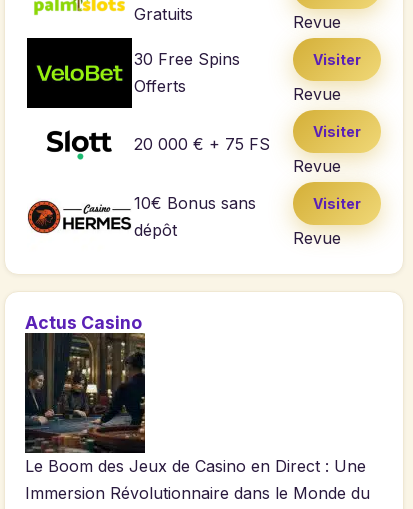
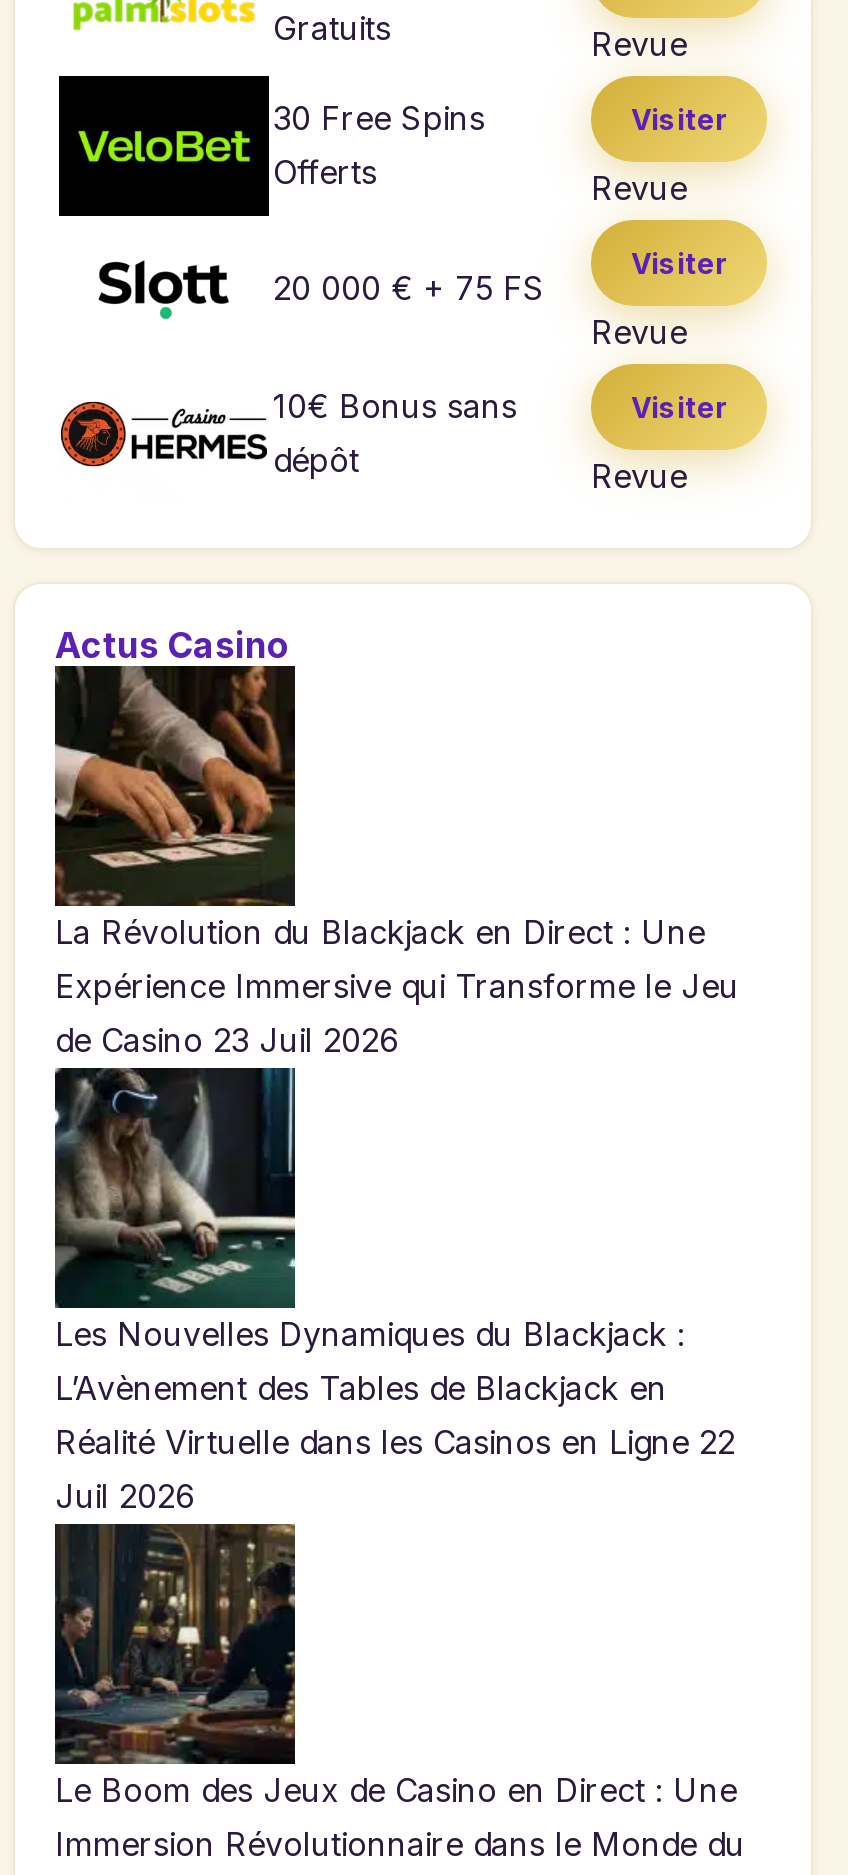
+ [image]
+ La Révolution du Blackjack en Direct : Une
+ Expérience Immersive qui Transforme le Jeu
+ de Casino 23 Juil 2026

+ [image]
+ Les Nouvelles Dynamiques du Blackjack :
+ L’Avènement des Tables de Blackjack en
+ Réalité Virtuelle dans les Casinos en Ligne 22
+ Juil 2026
